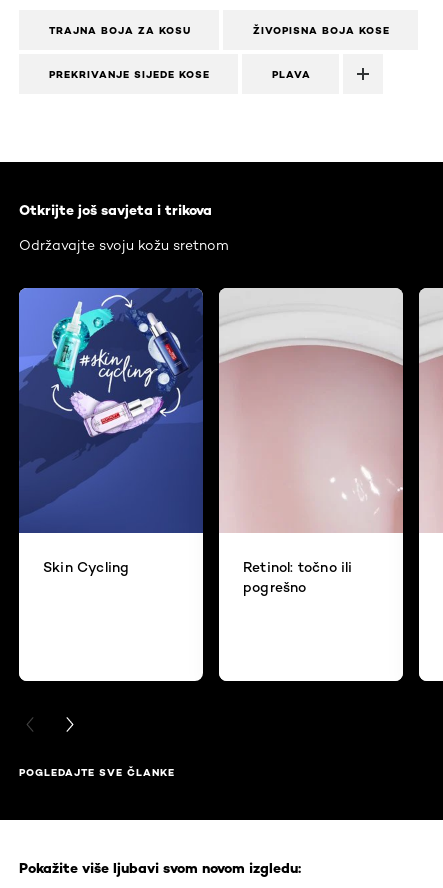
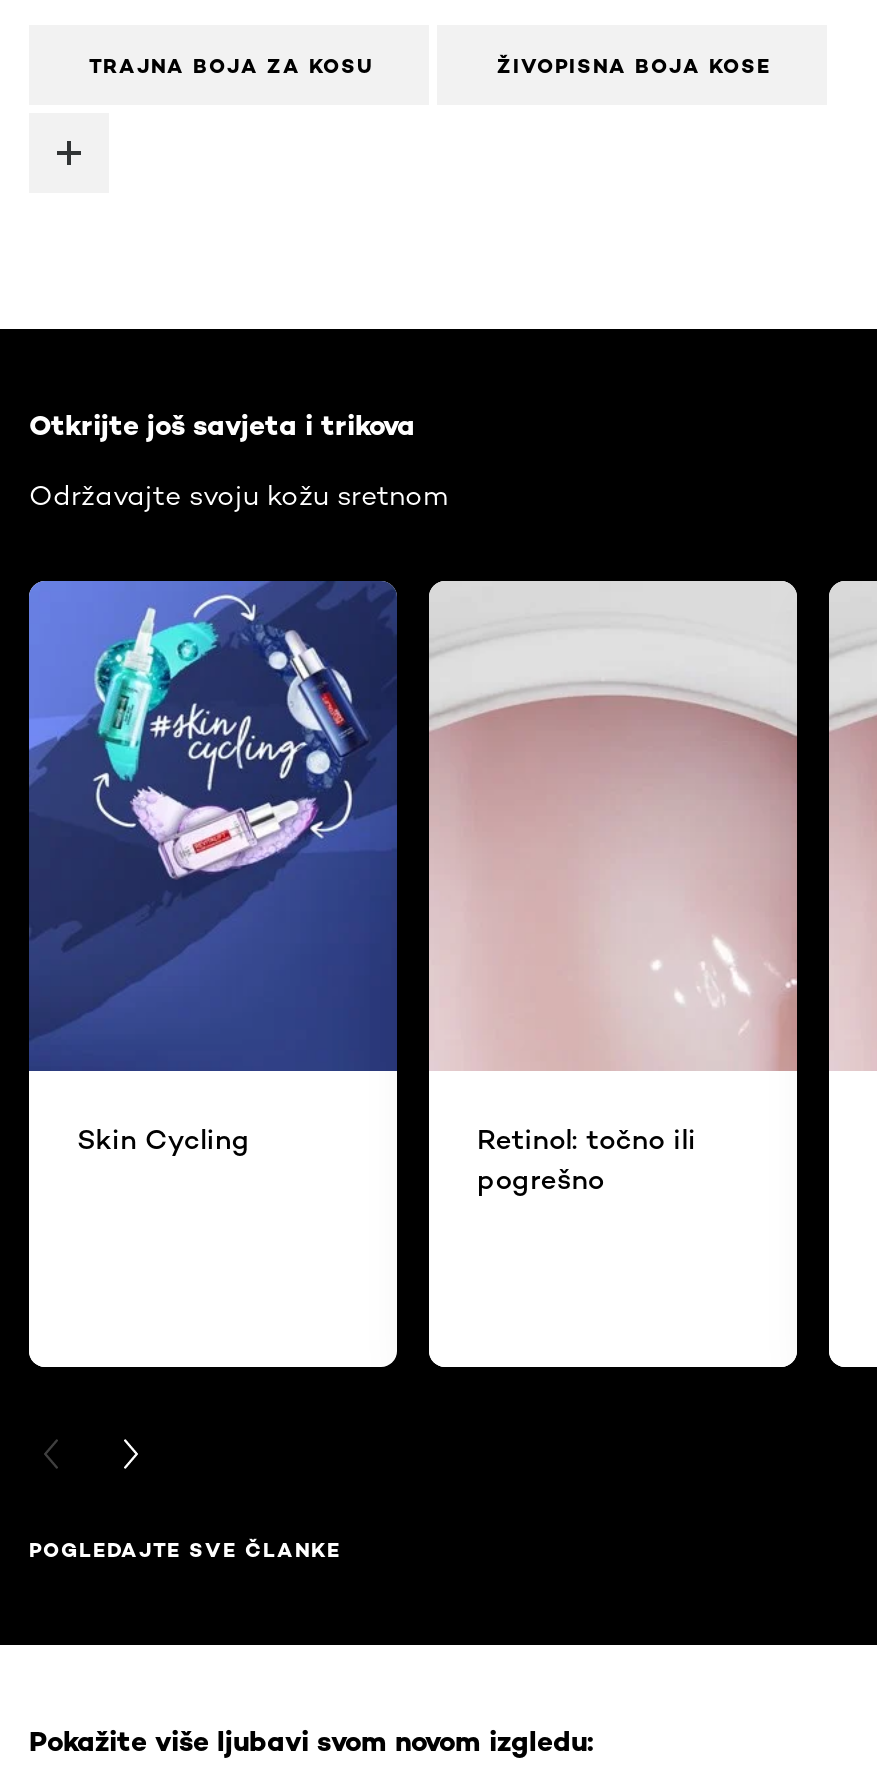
- PREKRIVANJE SIJEDE KOSE
- PLAVA
